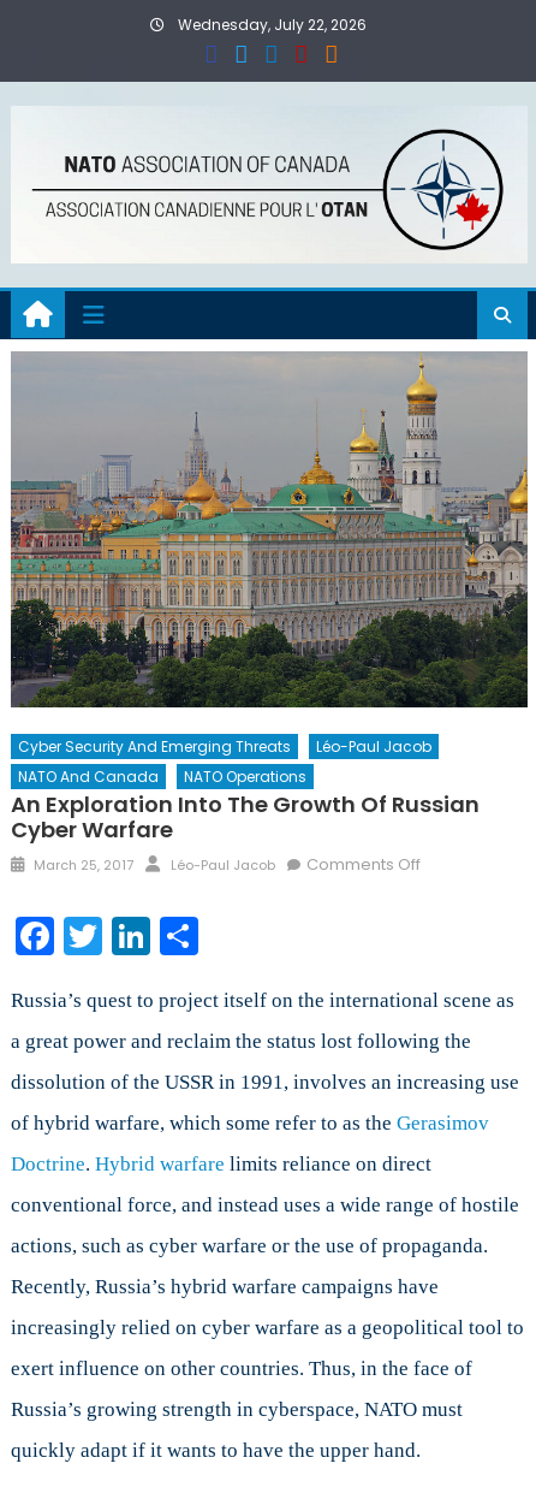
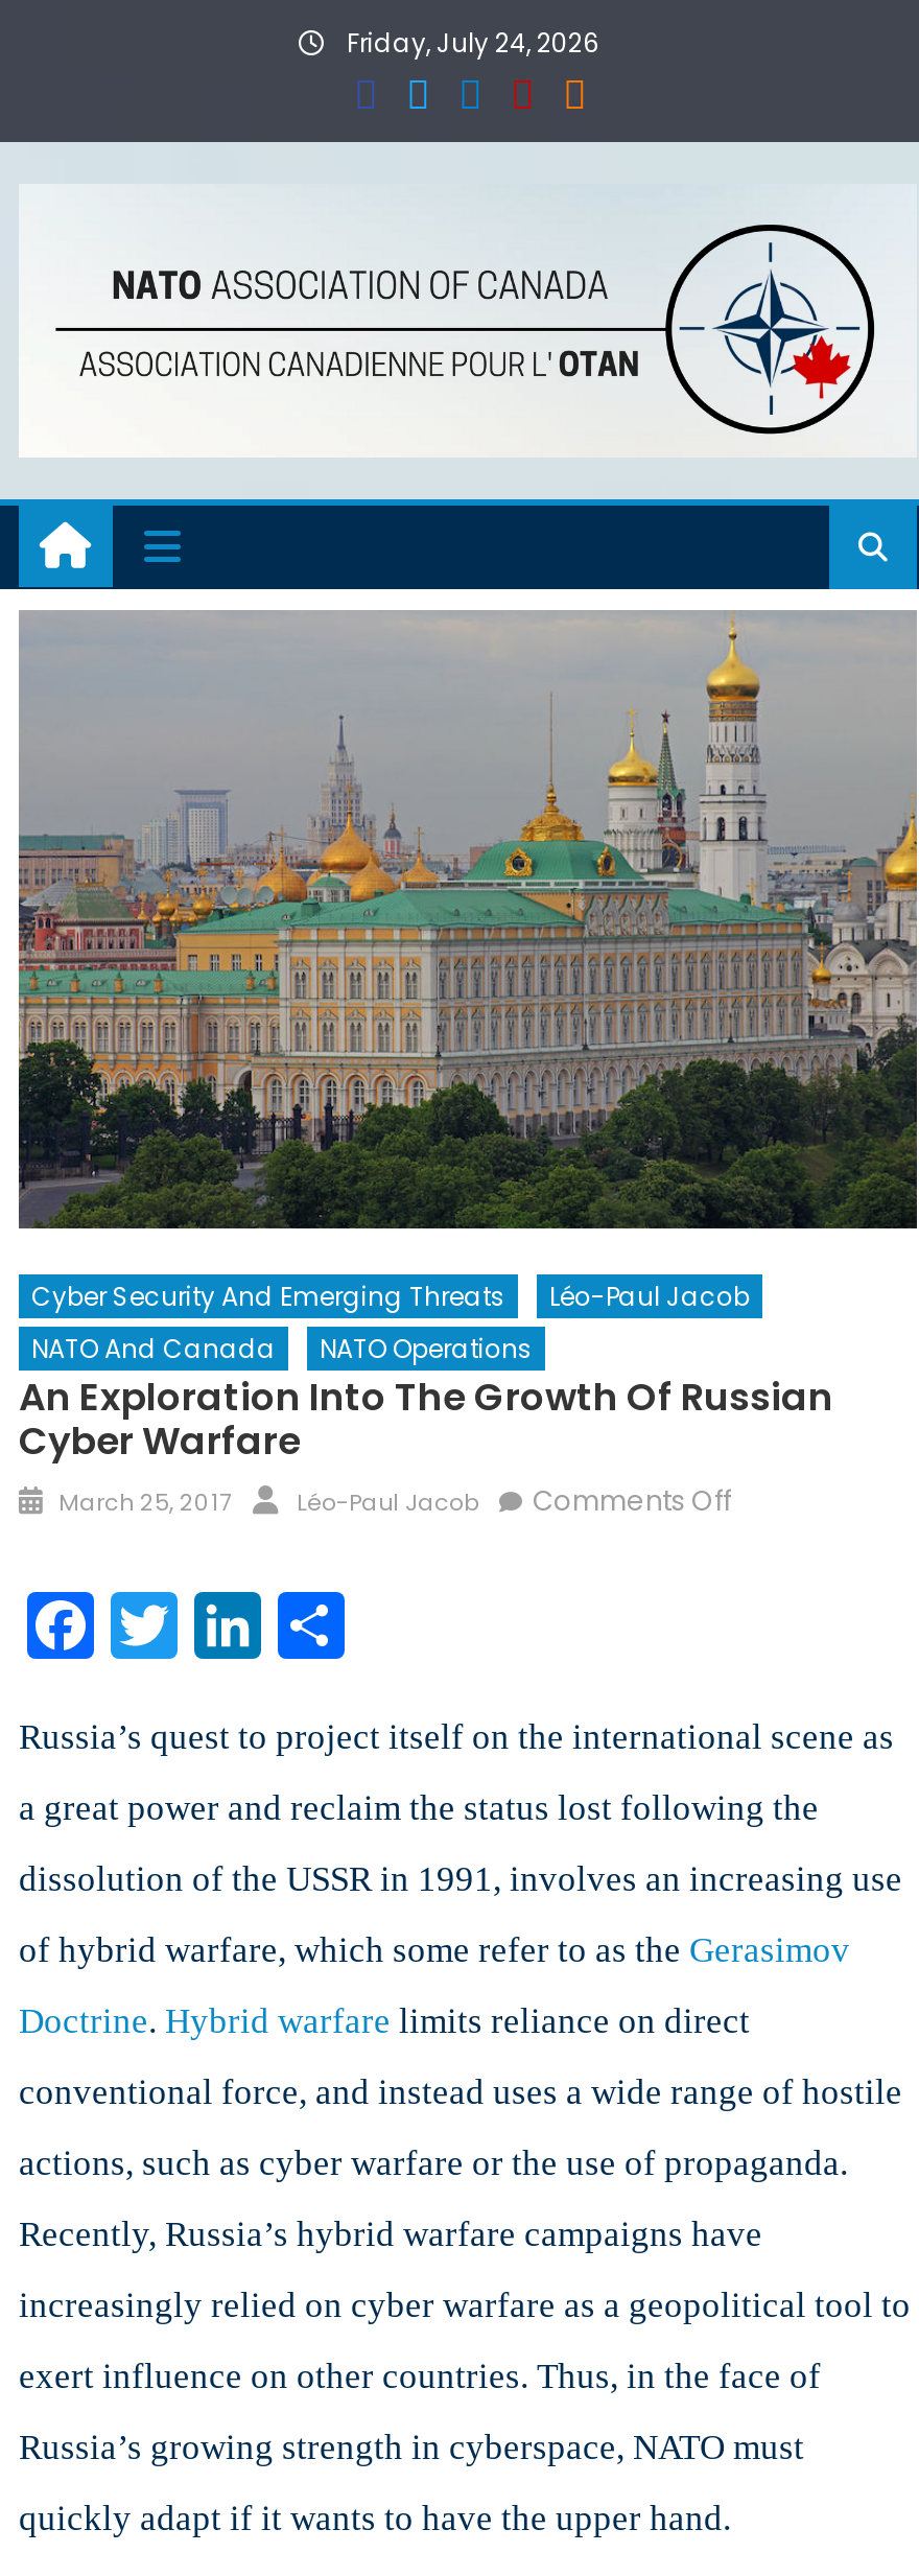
- Wednesday, July 22, 2026
+ Friday, July 24, 2026
